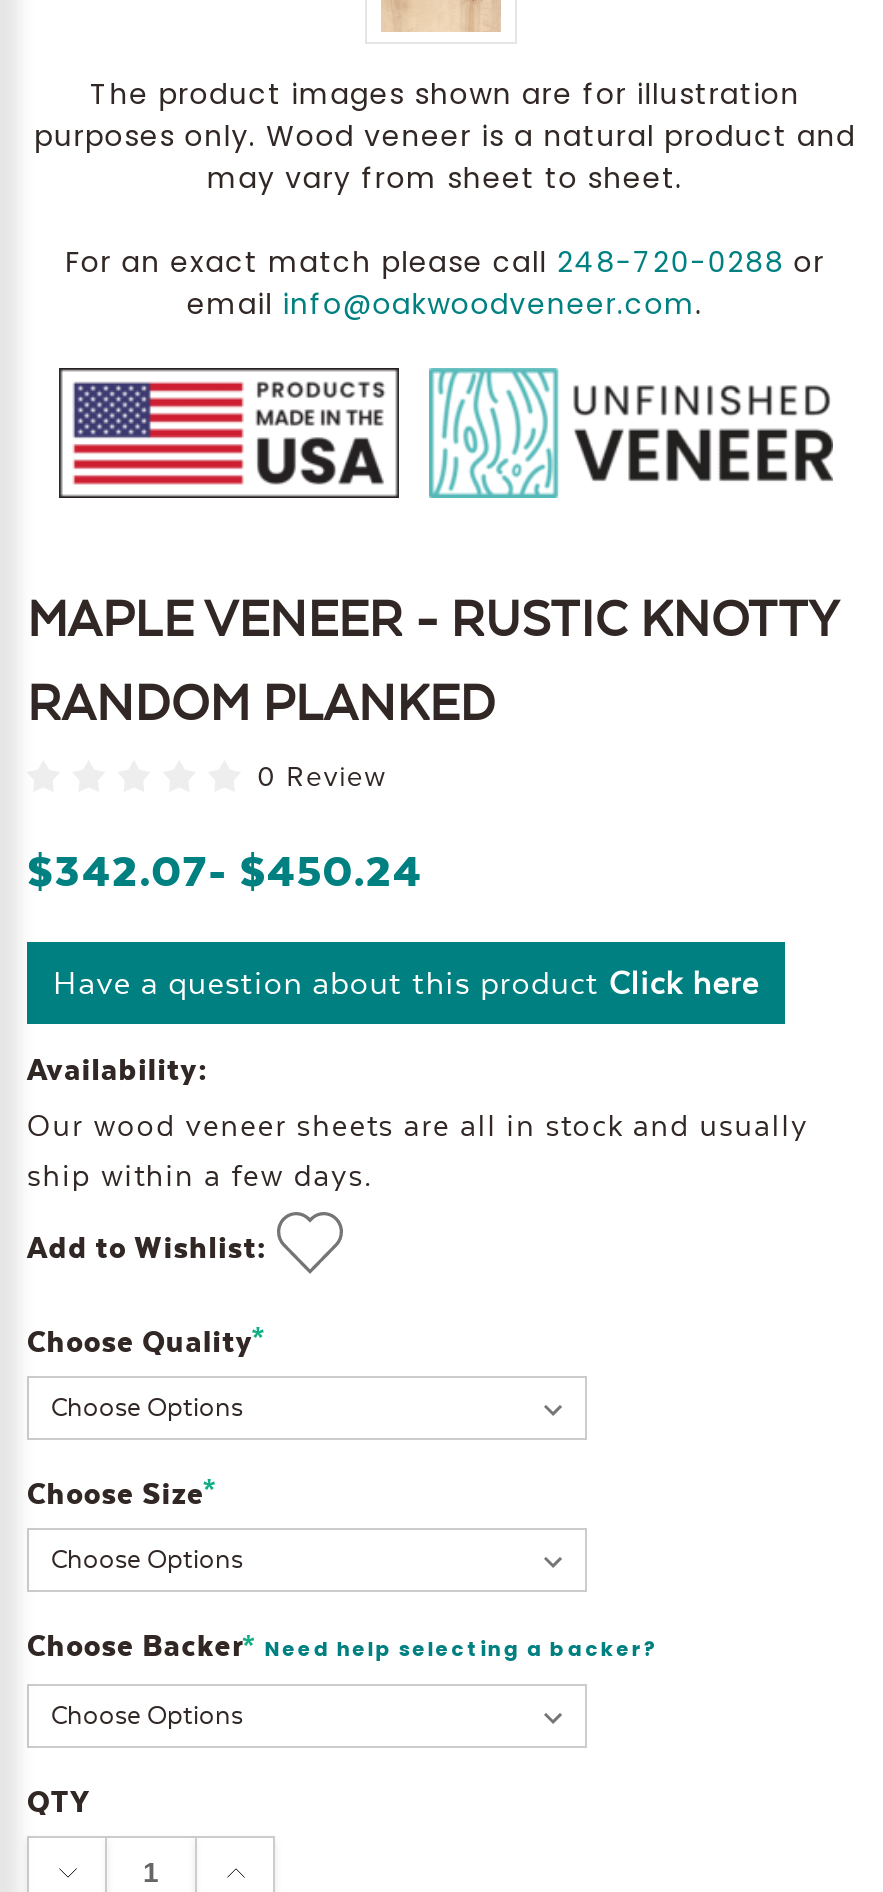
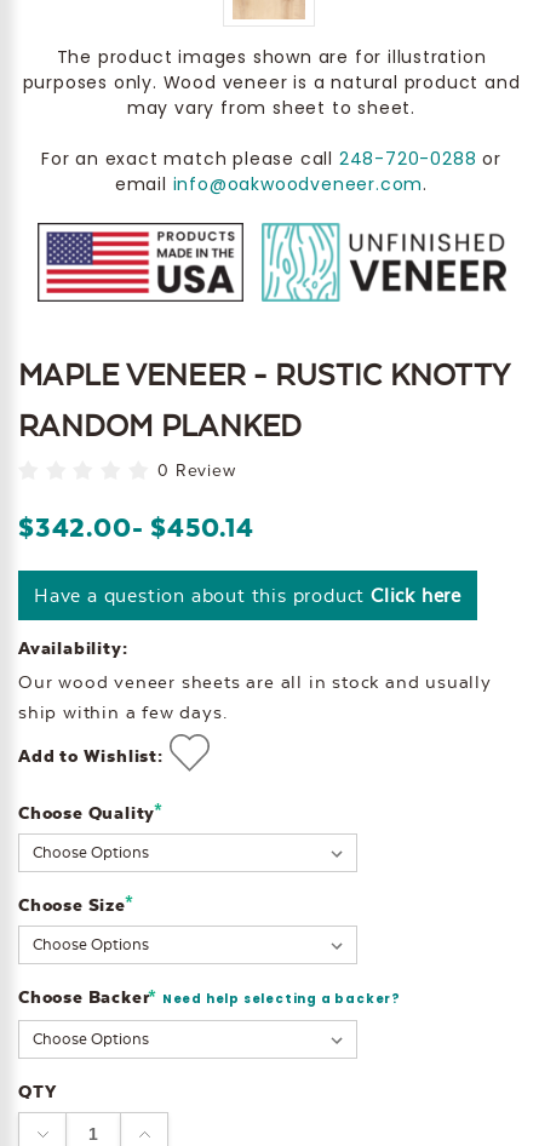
- $342.07- $450.24
+ $342.00- $450.14
